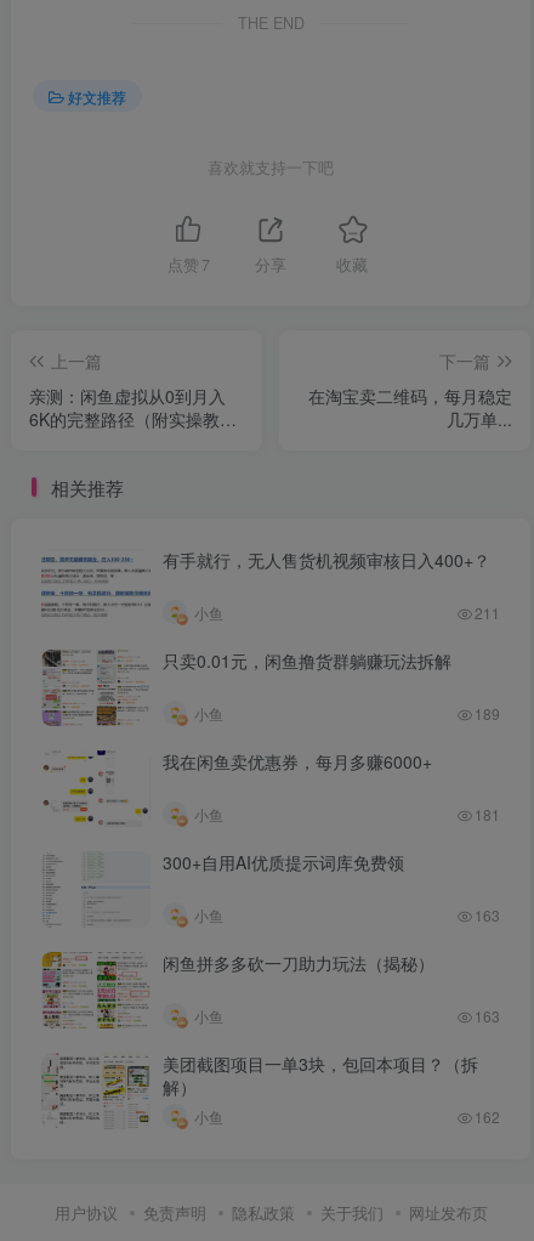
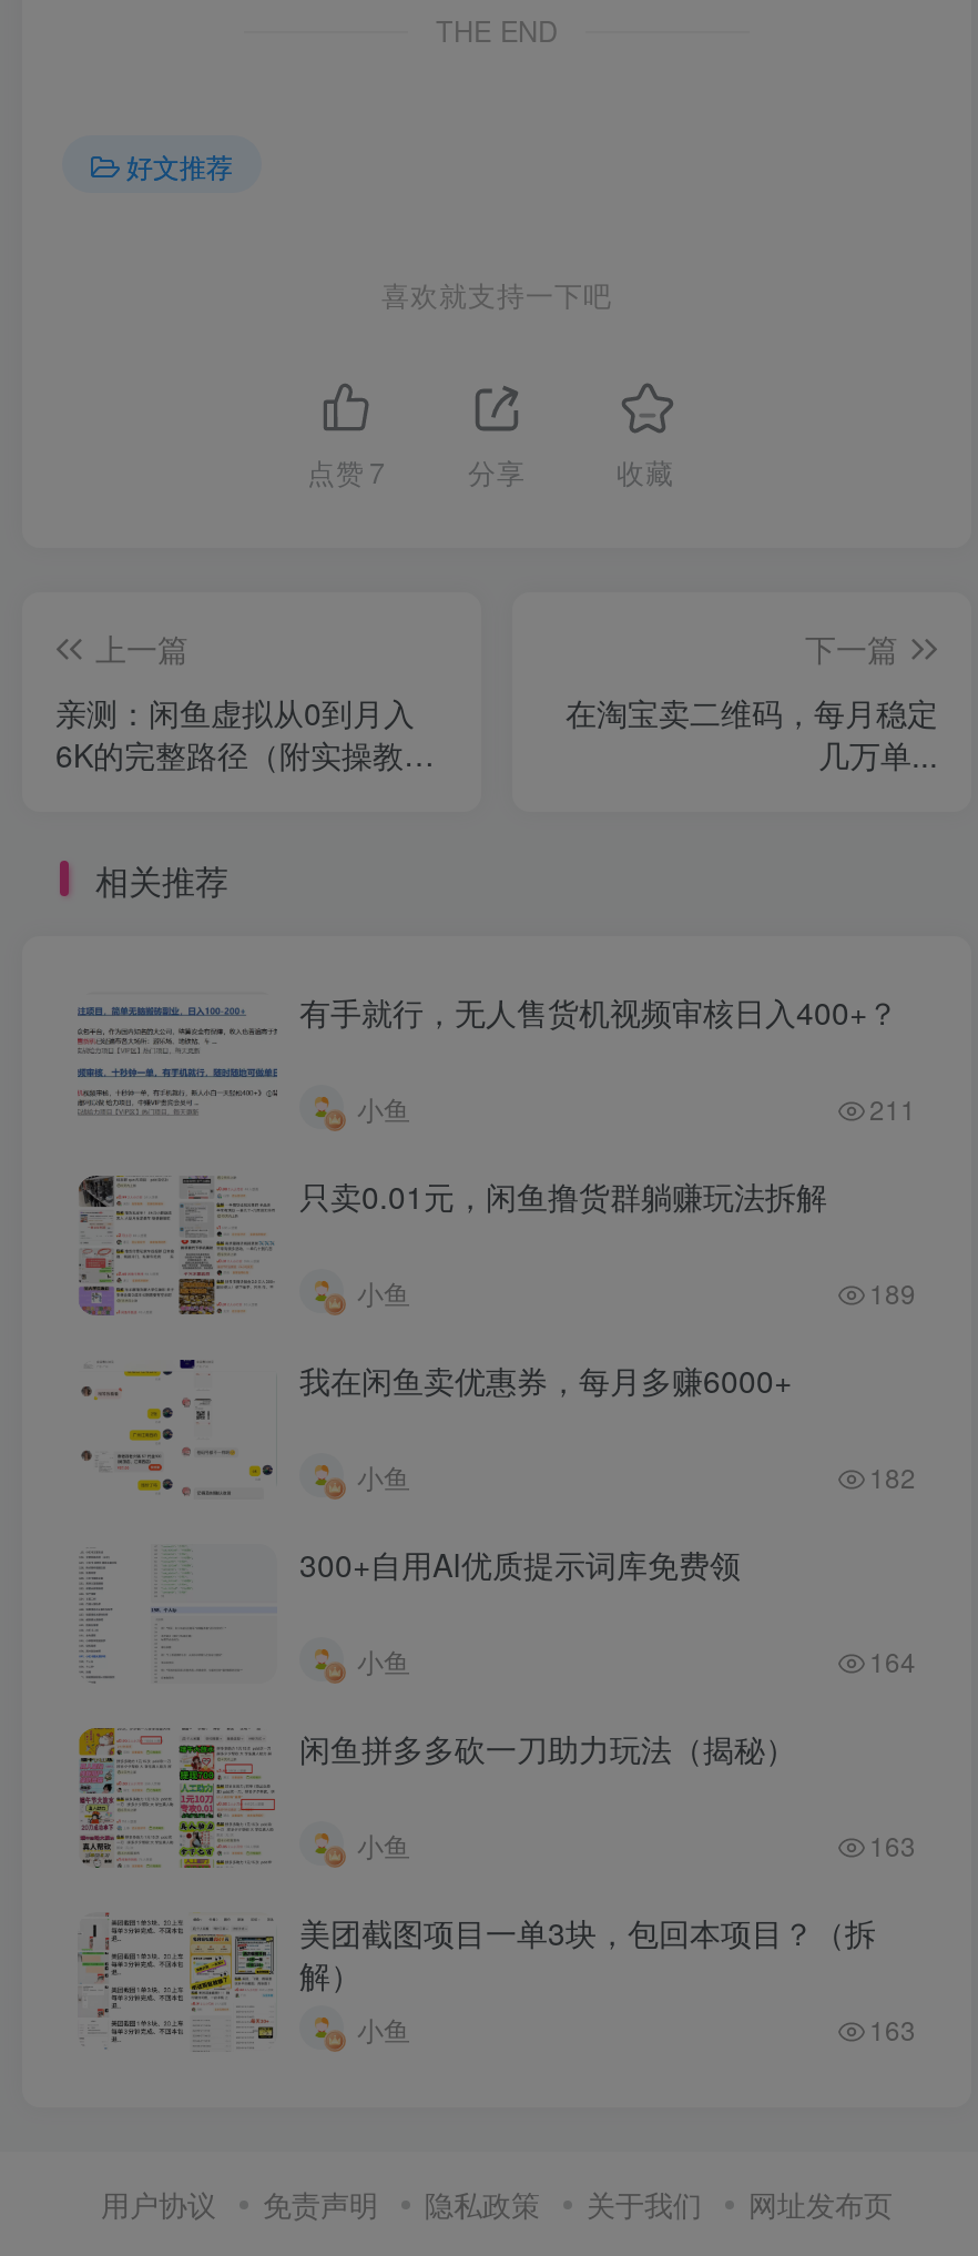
- 181
+ 182

- 163
+ 164

- 162
+ 163
